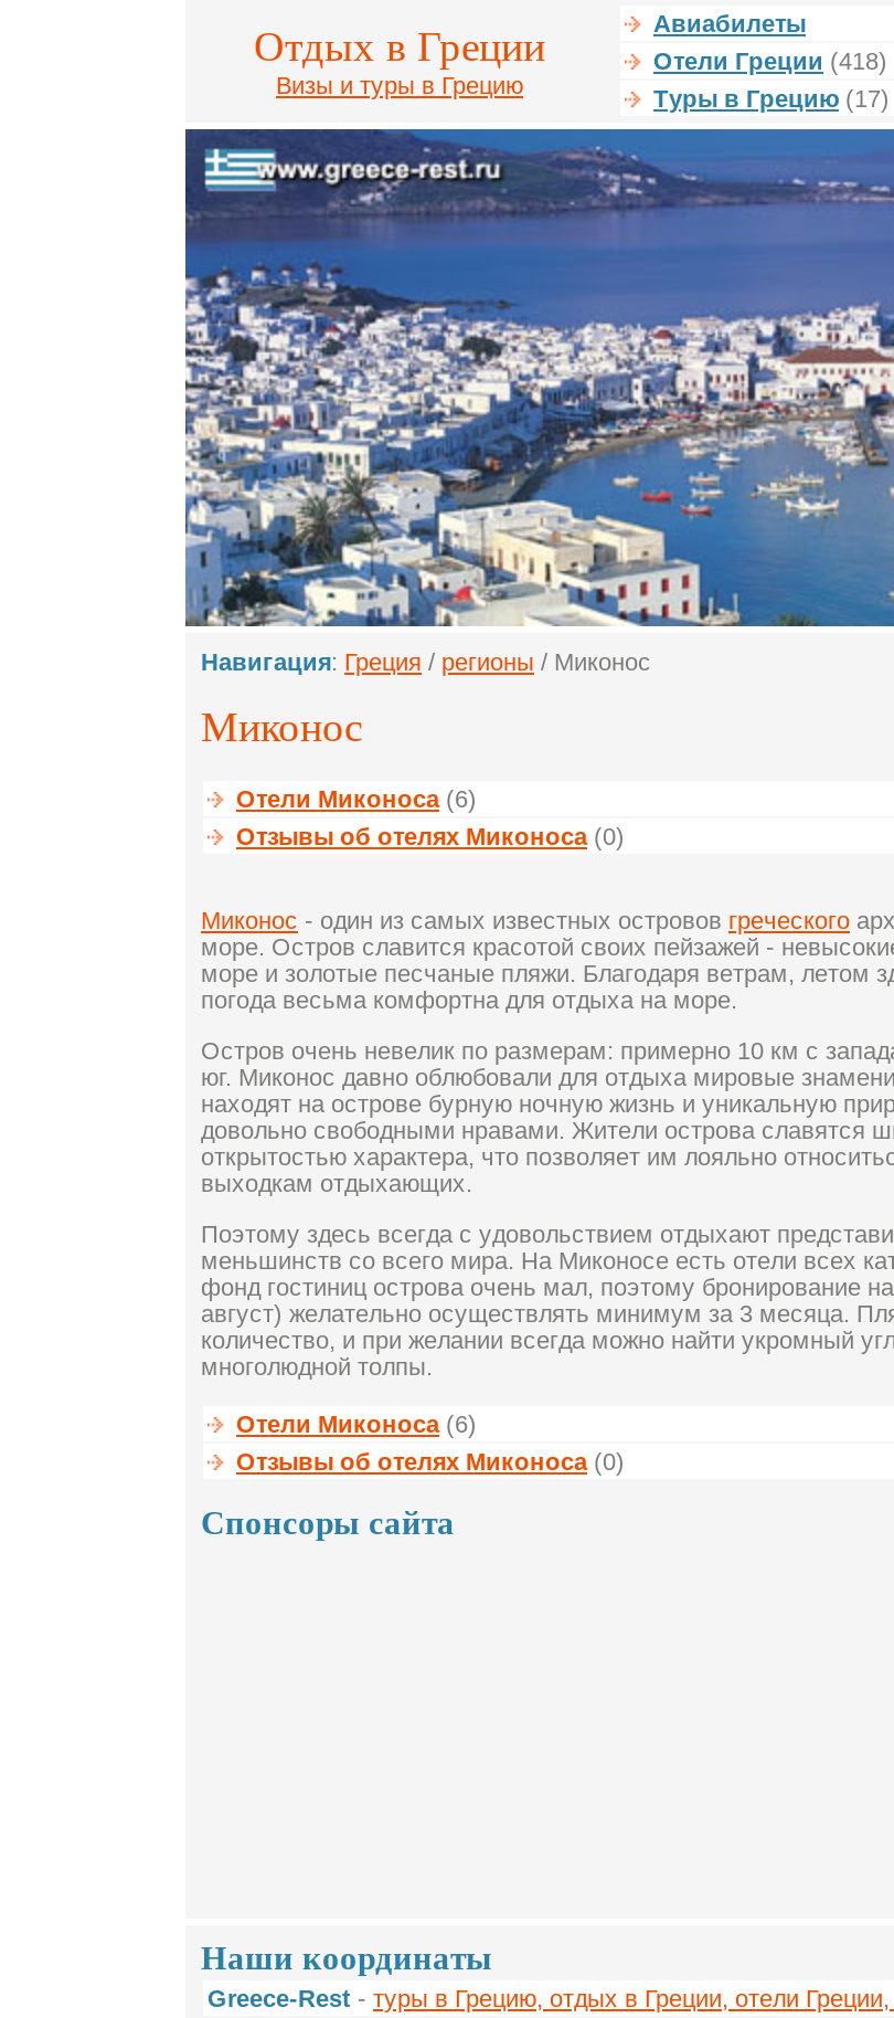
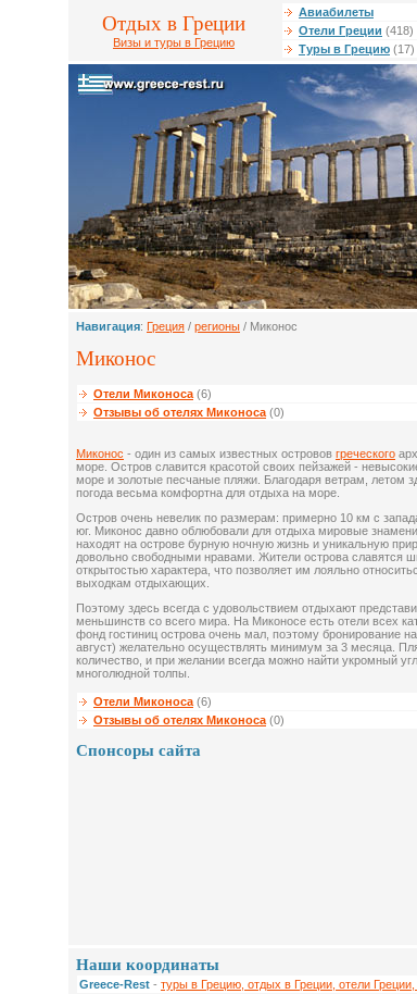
- [image]
+ [image]
